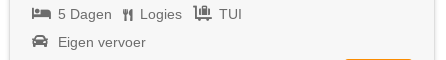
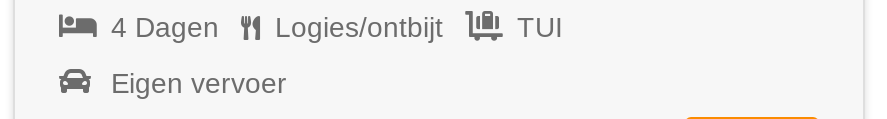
- 5 Dagen
- Logies
+ 4 Dagen
+ Logies/ontbijt
